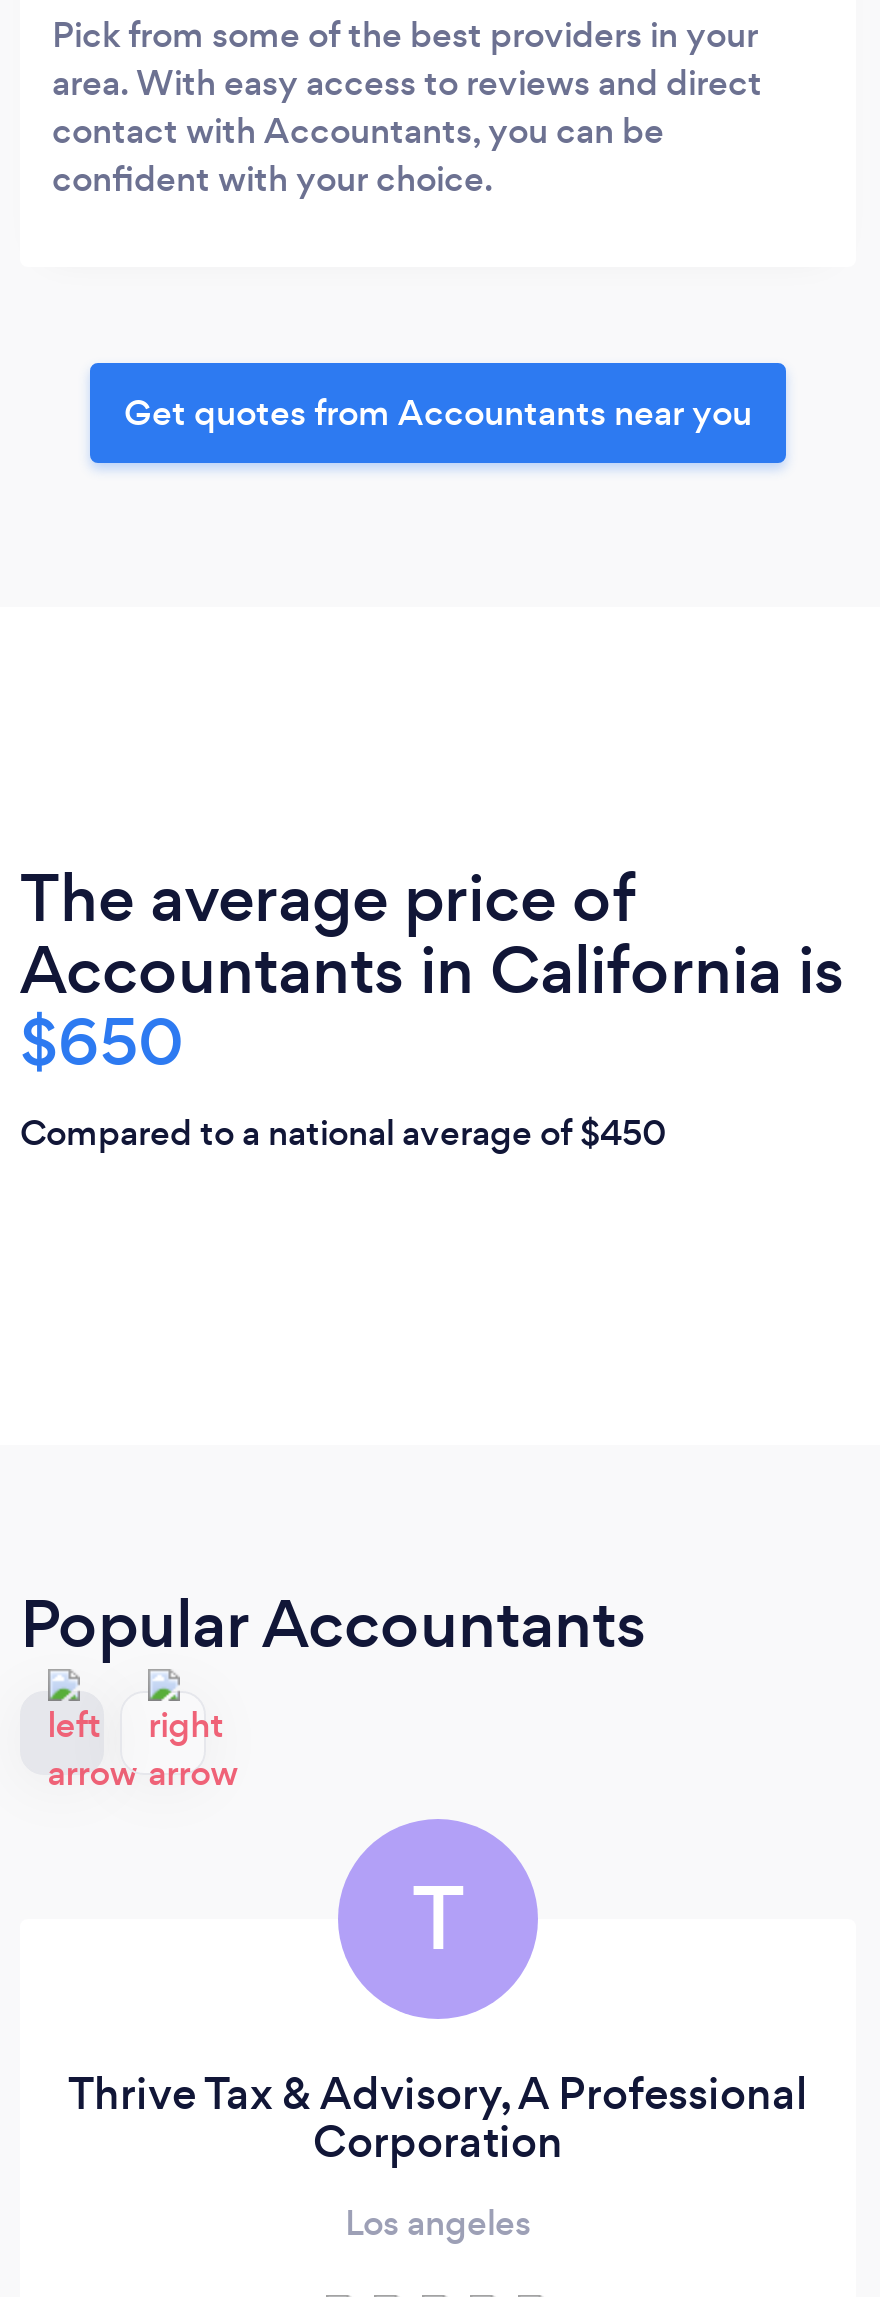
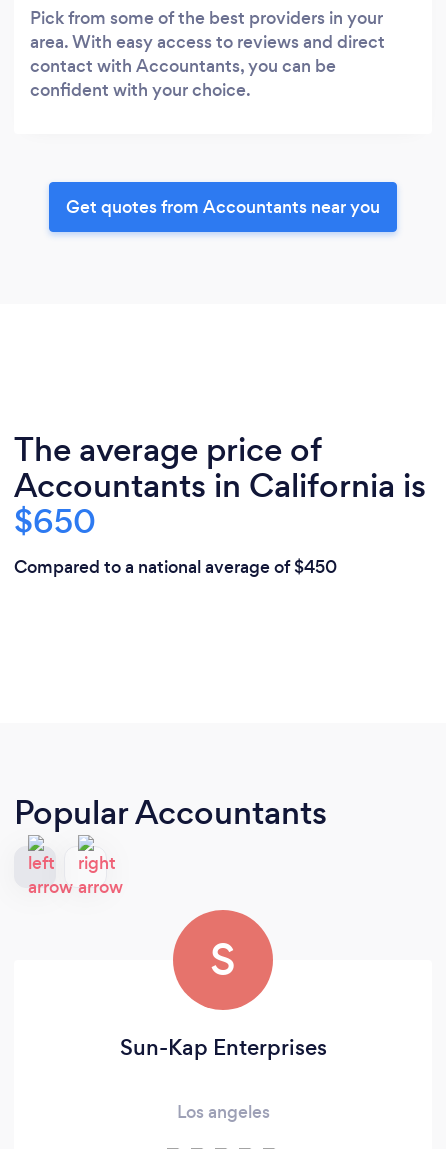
- T
+ S

- Thrive Tax & Advisory, A Professional
- Corporation
+ Sun-Kap Enterprises
